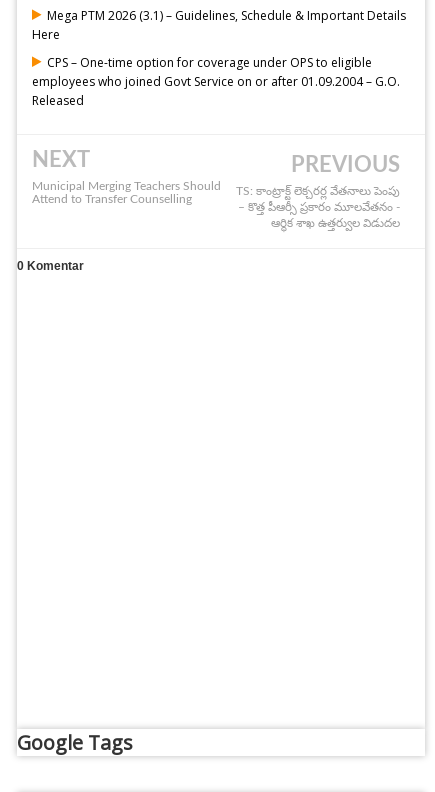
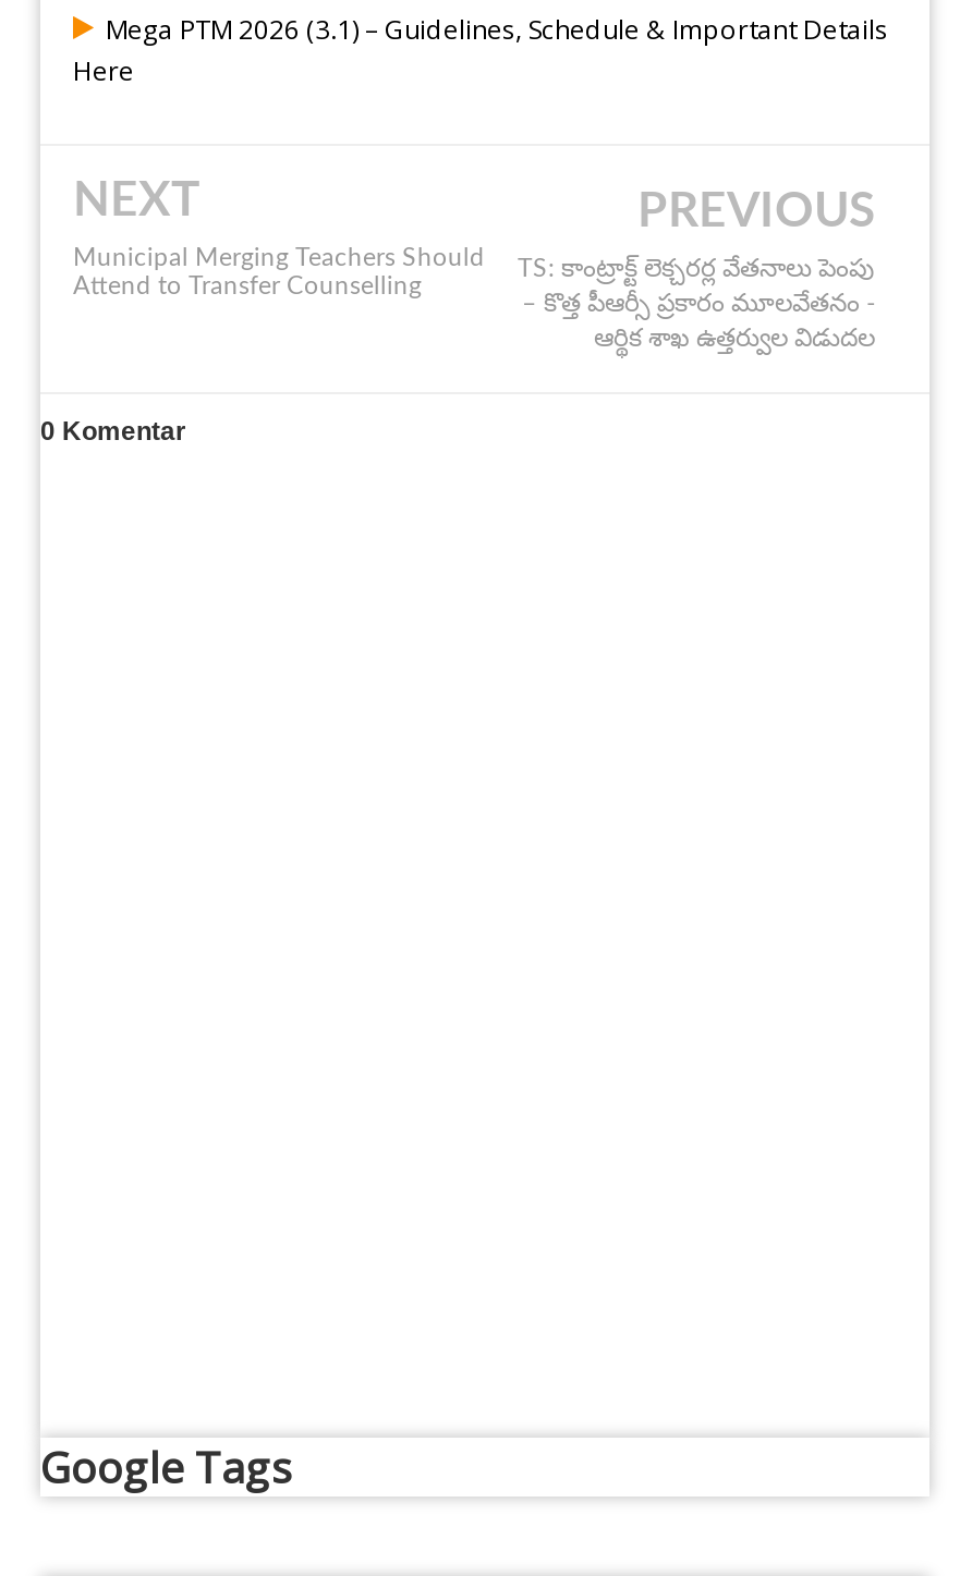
- CPS – One-time option for coverage under OPS to eligible
- employees who joined Govt Service on or after 01.09.2004 – G.O.
- Released
